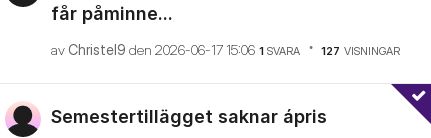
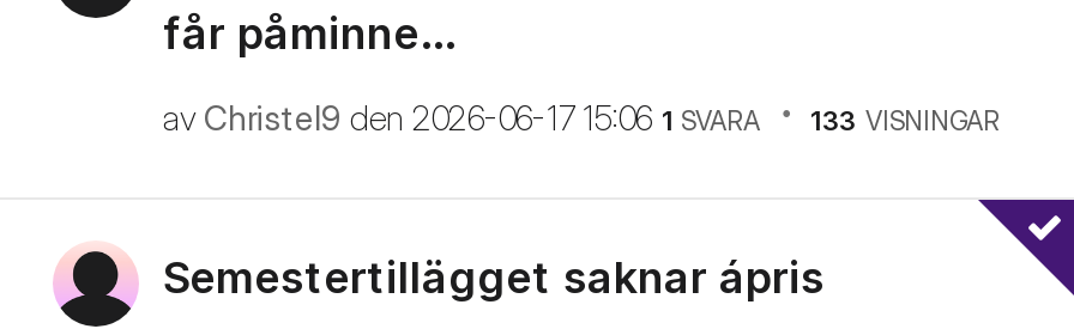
- av Christel9 den 2026-06-17 15:06 1 SVARA 127 VISNINGAR
+ av Christel9 den 2026-06-17 15:06 1 SVARA 133 VISNINGAR
